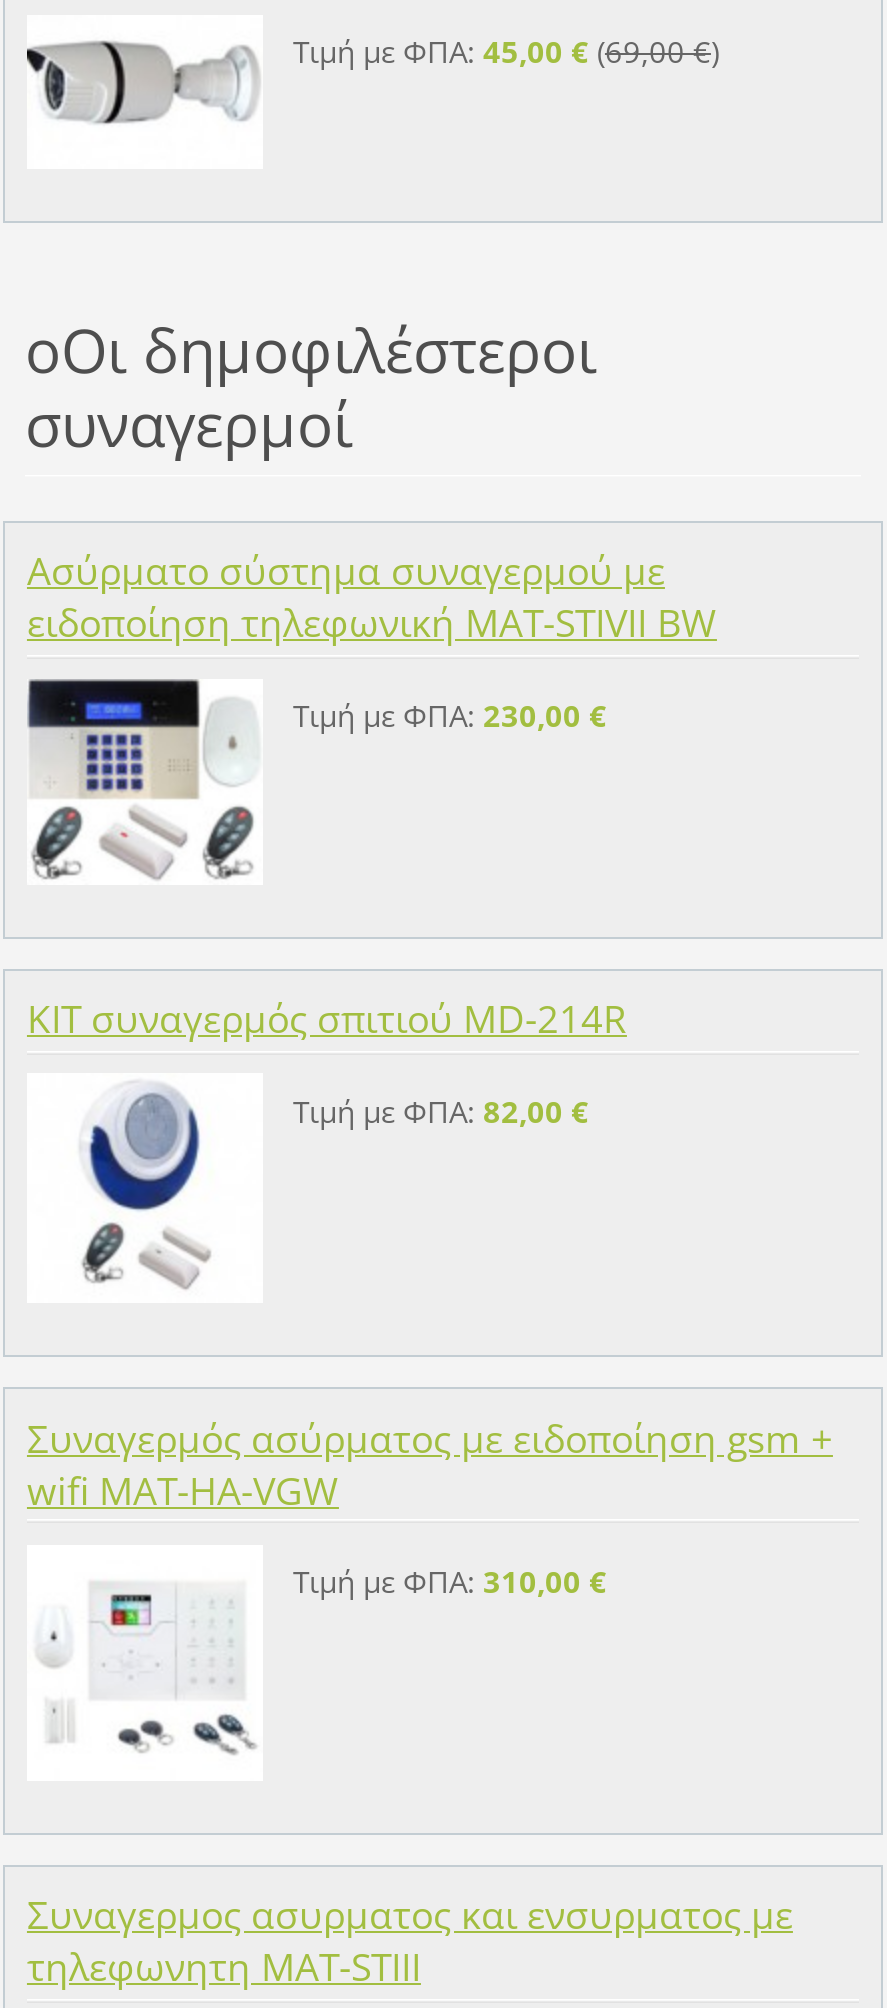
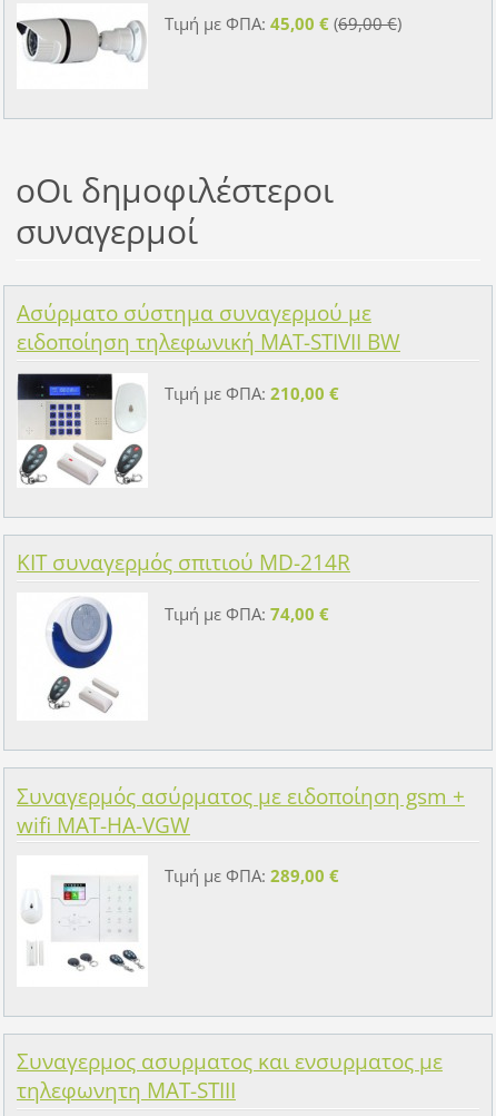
- Τιμή με ΦΠΑ: 230,00 €
+ Τιμή με ΦΠΑ: 210,00 €

- Τιμή με ΦΠΑ: 82,00 €
+ Τιμή με ΦΠΑ: 74,00 €

- Τιμή με ΦΠΑ: 310,00 €
+ Τιμή με ΦΠΑ: 289,00 €
